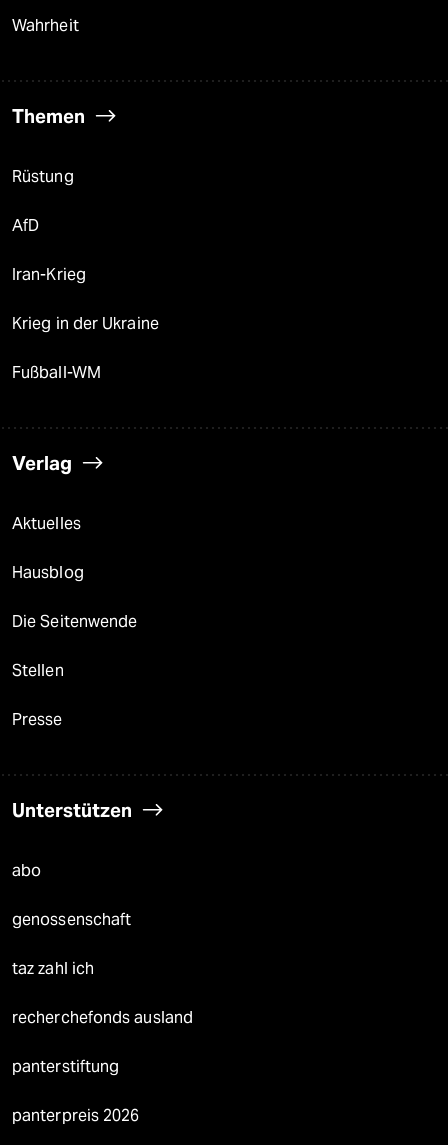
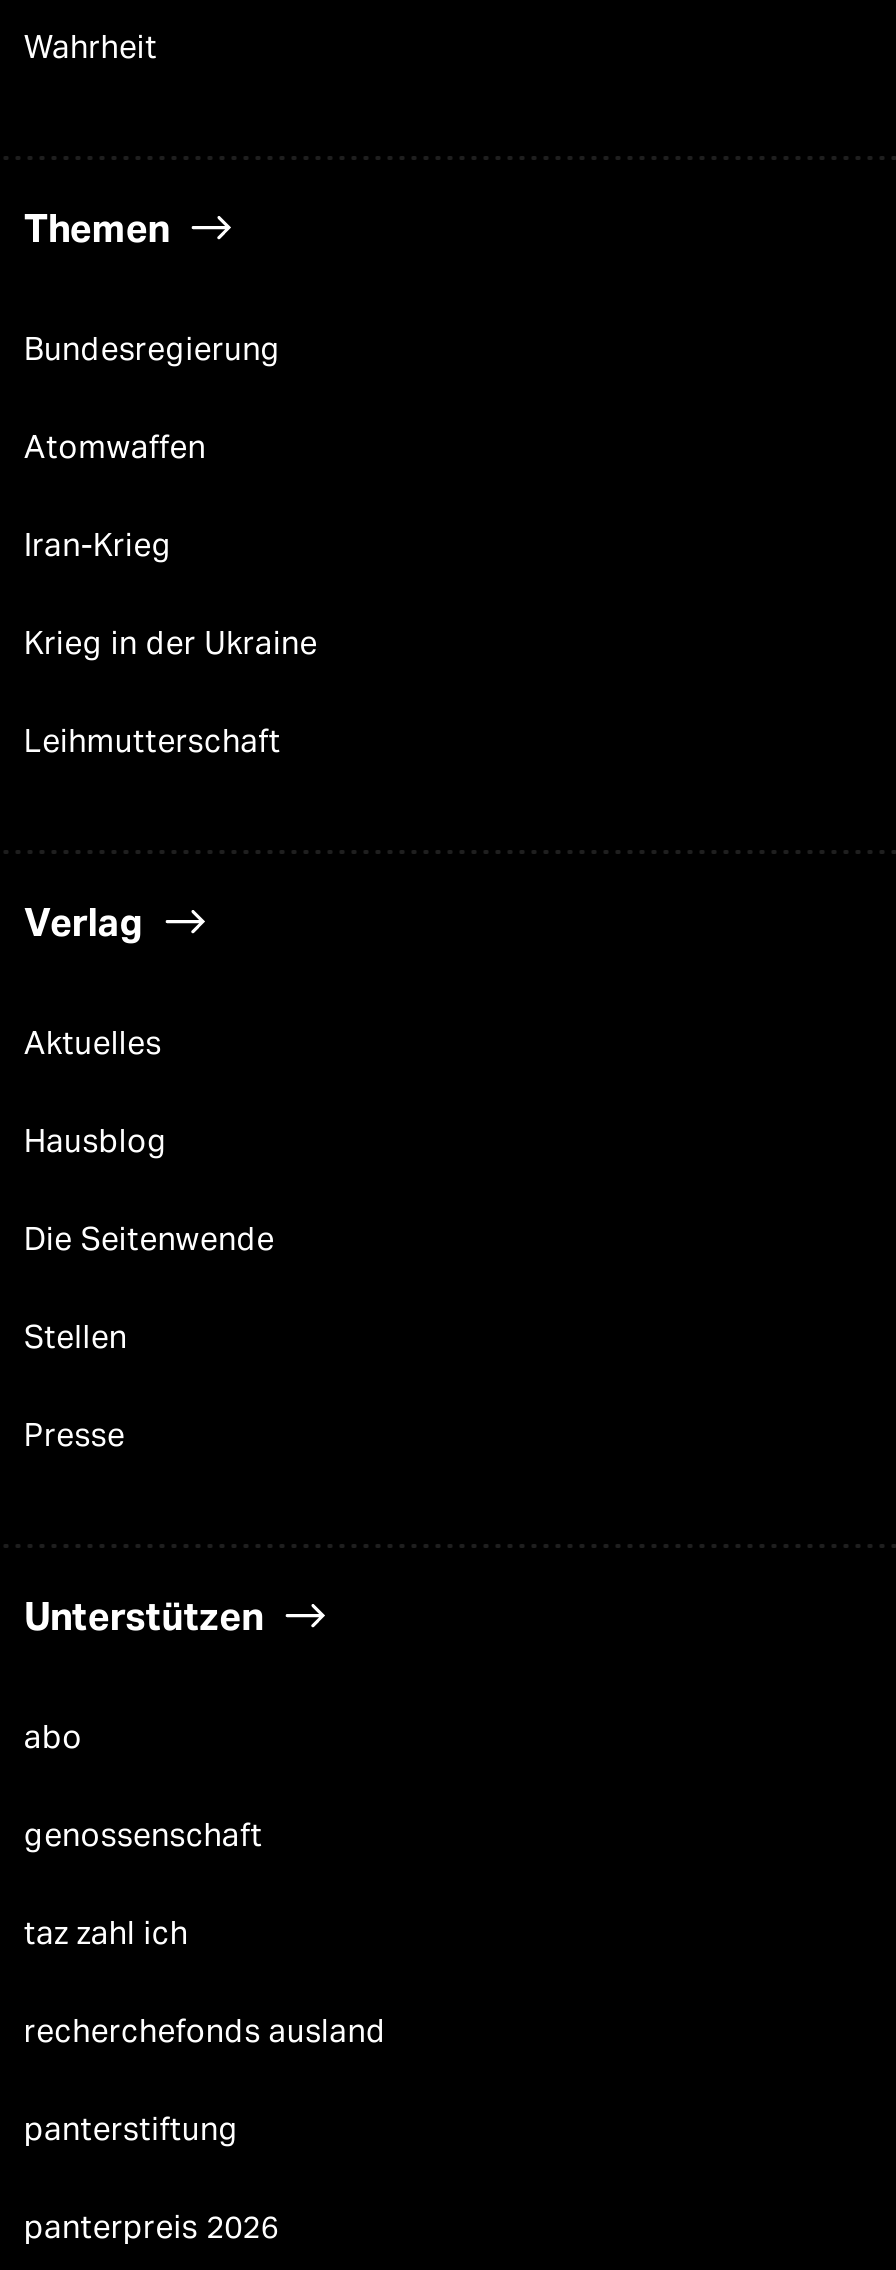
- Rüstung
+ Bundesregierung

- AfD
+ Atomwaffen

- Fußball-WM
+ Leihmutterschaft
